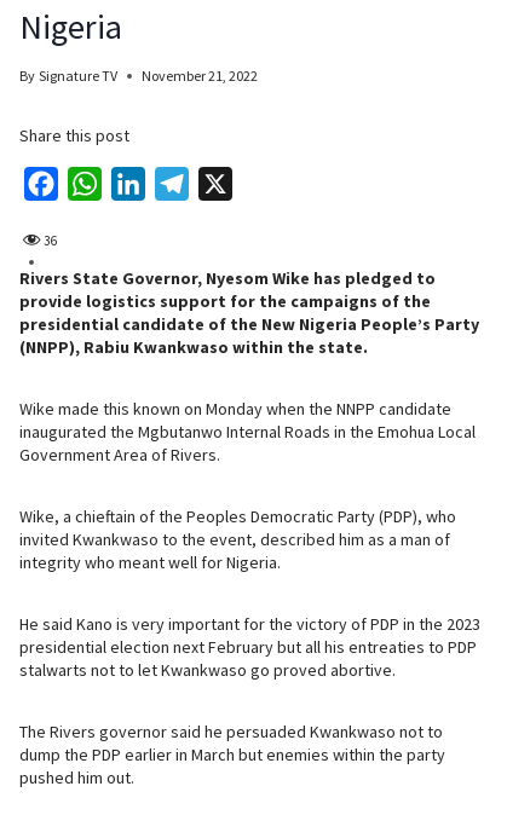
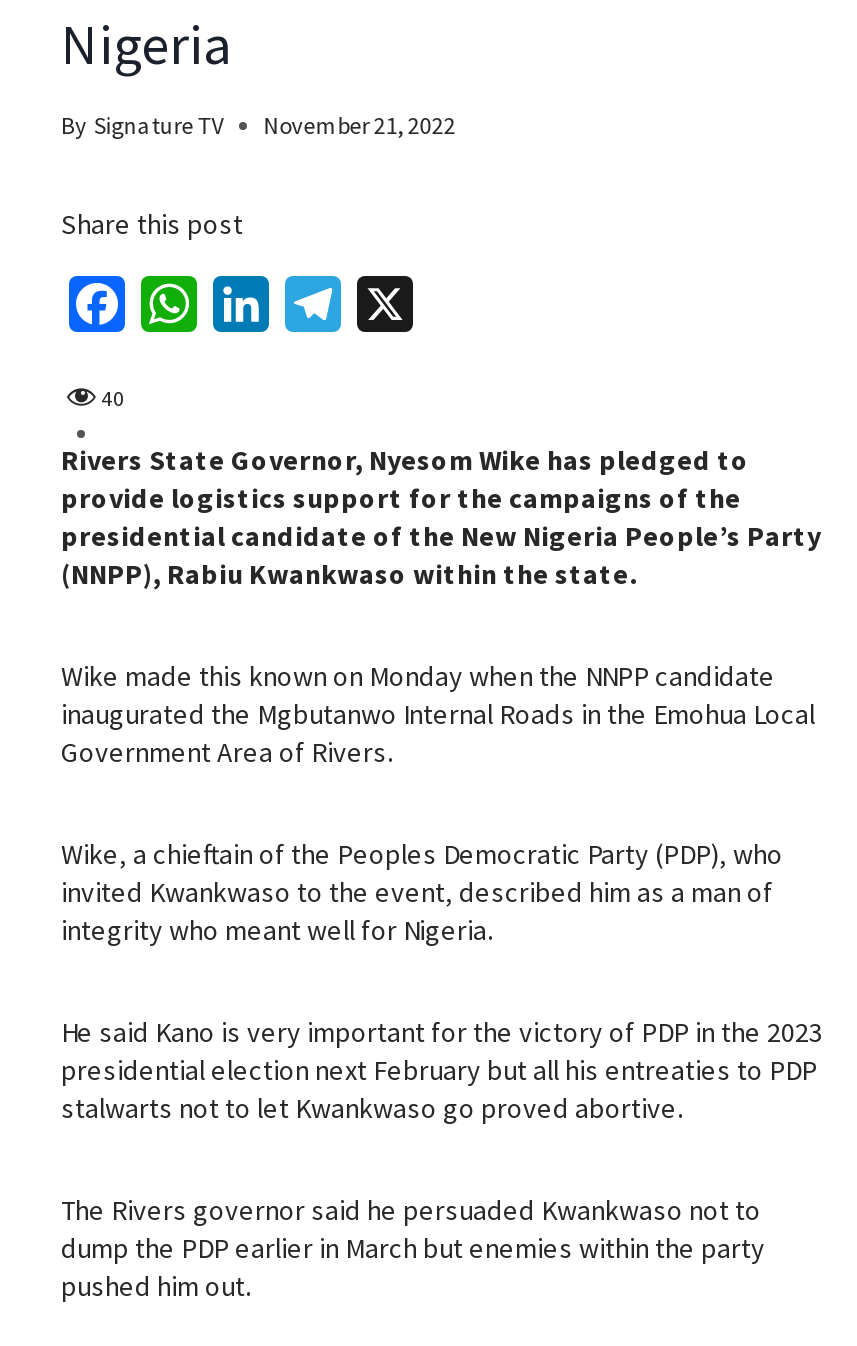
- 36
+ 40
